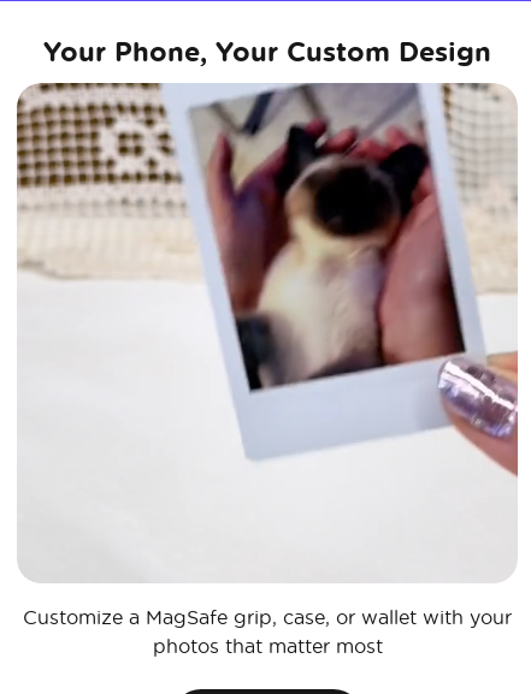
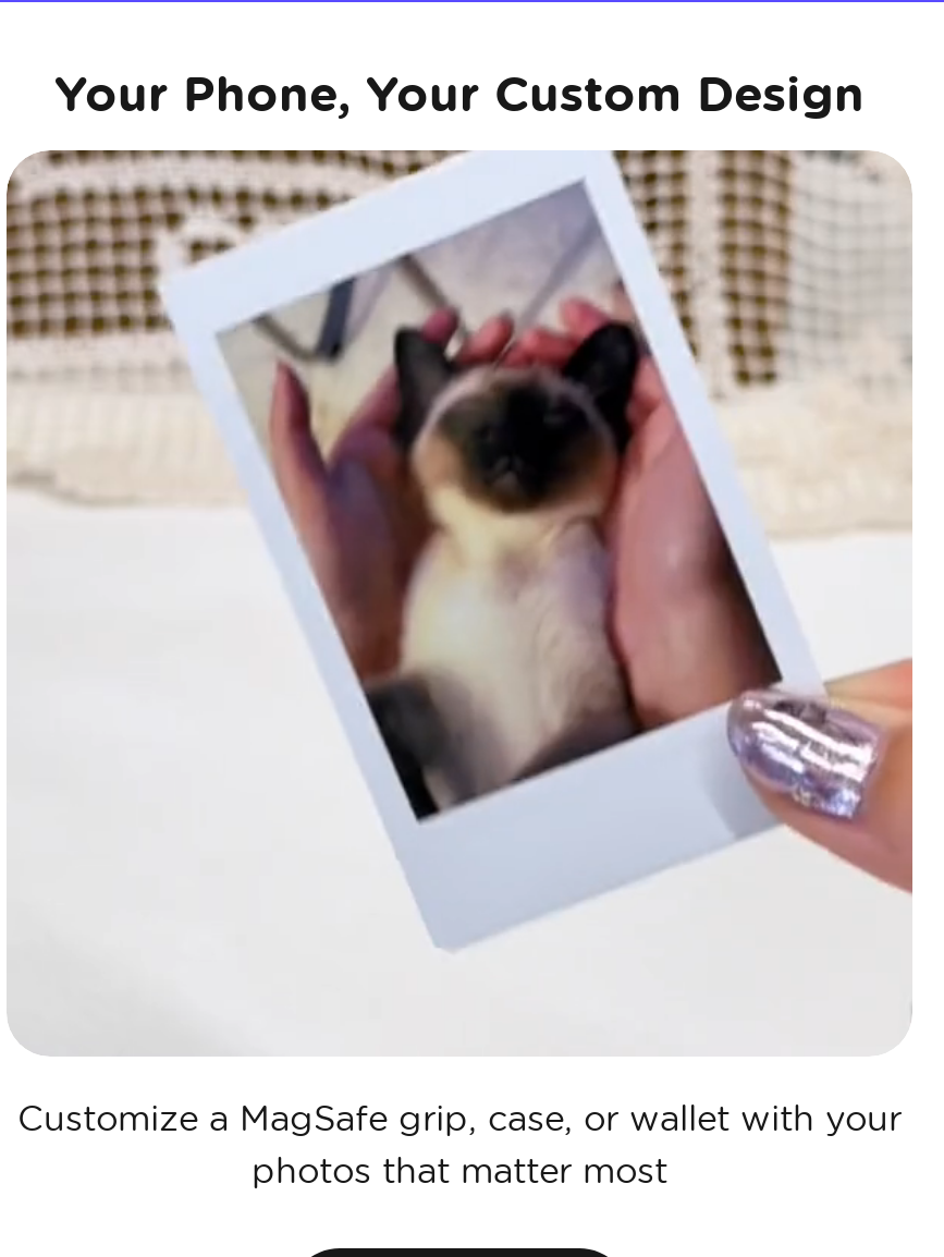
- [image]
+ [image]
